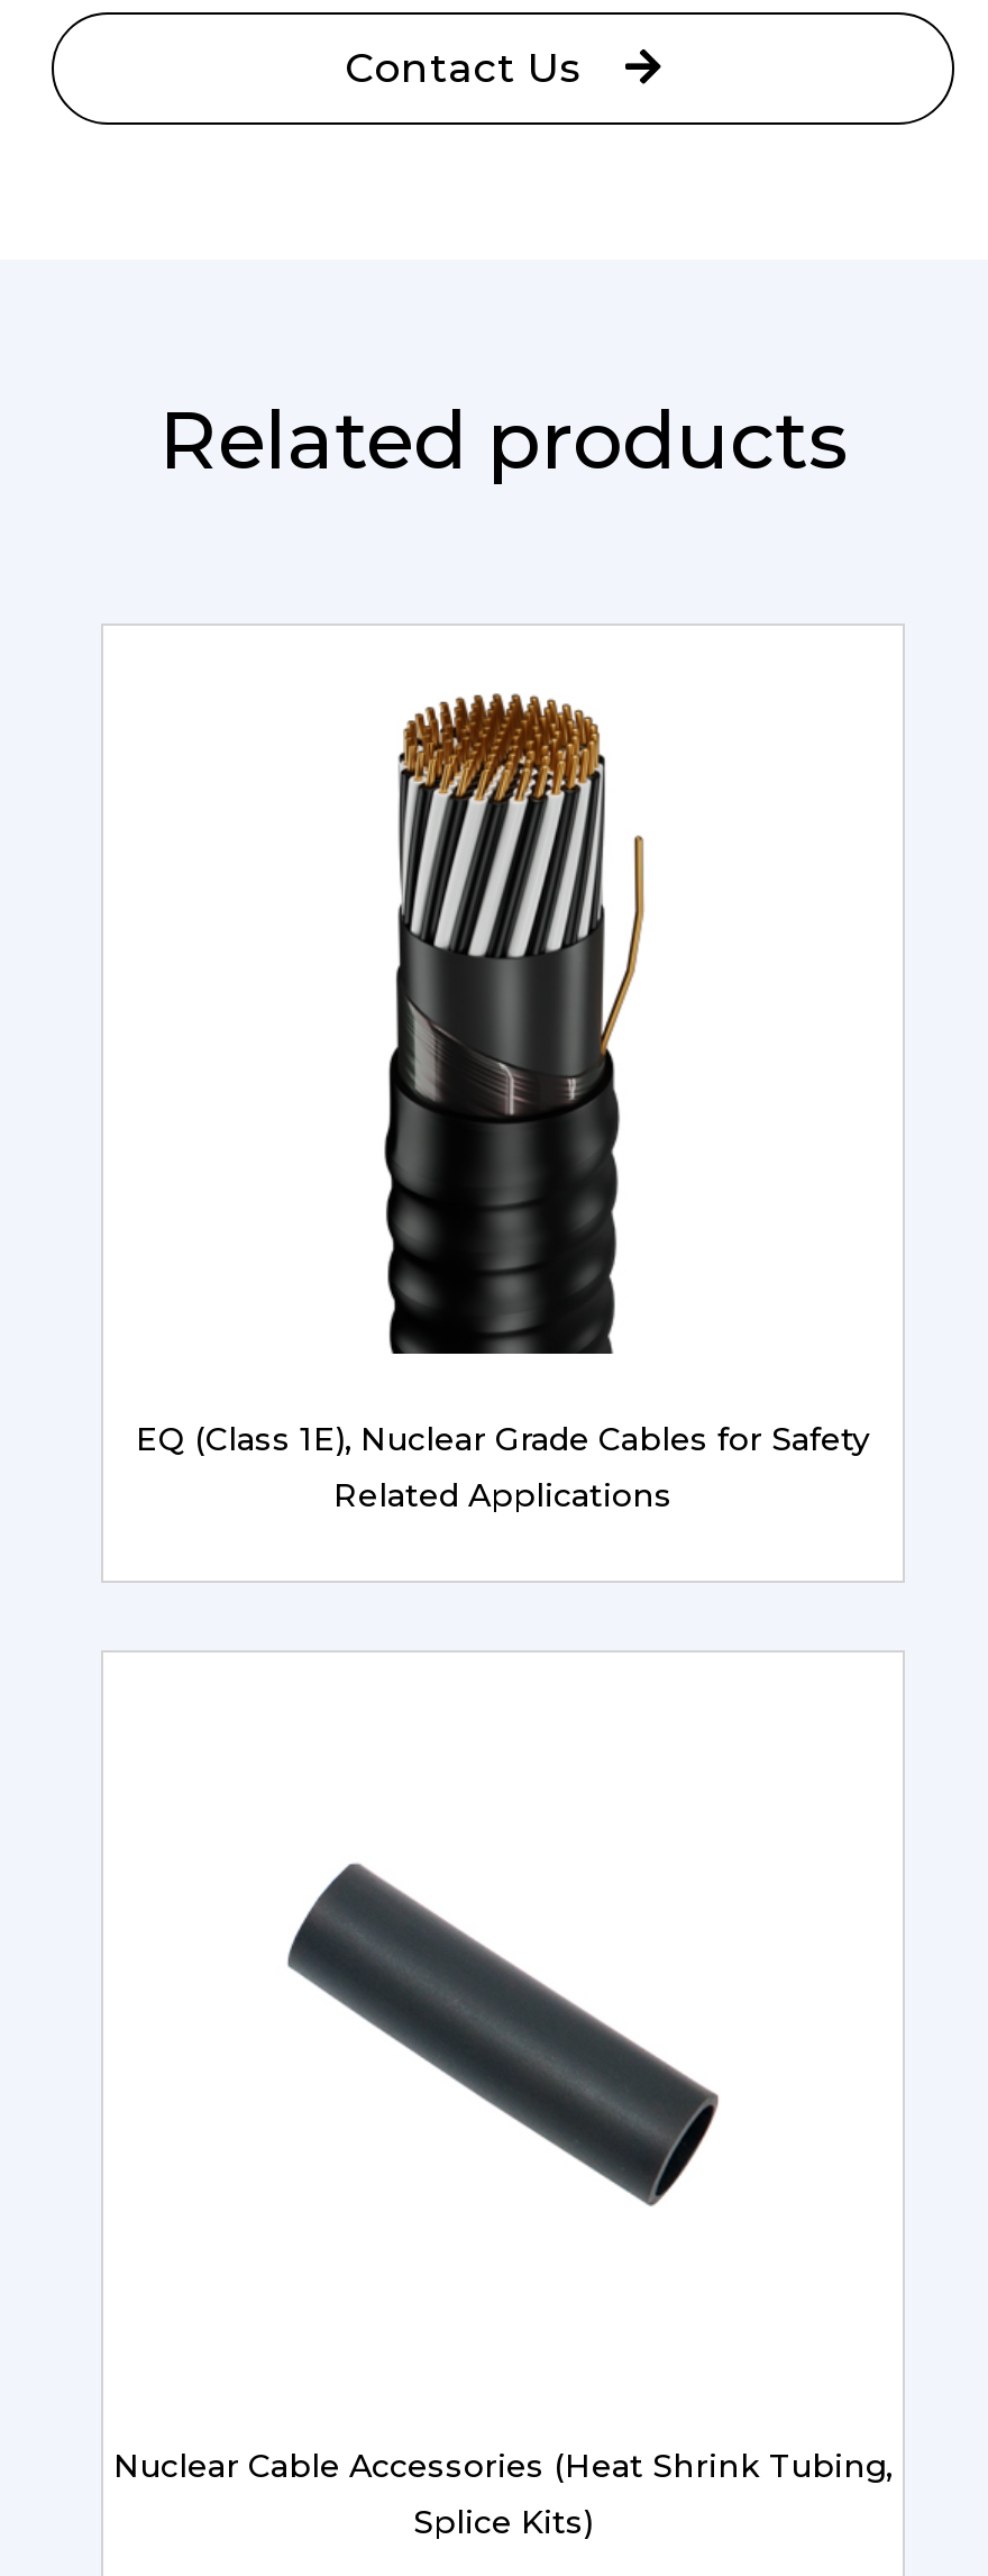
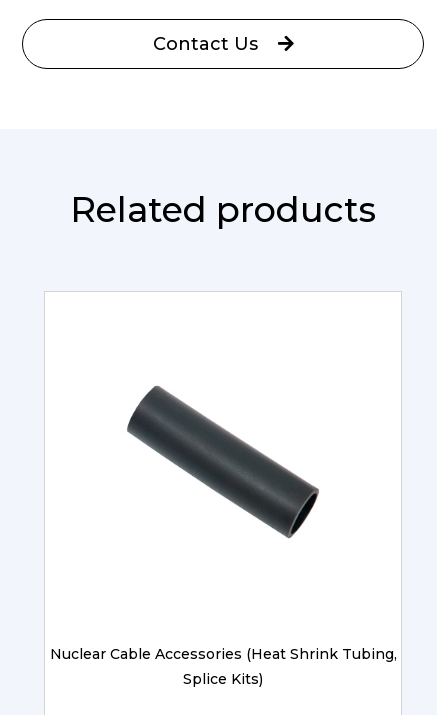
- [image]
- EQ (Class 1E), Nuclear Grade Cables for Safety
- Related Applications
